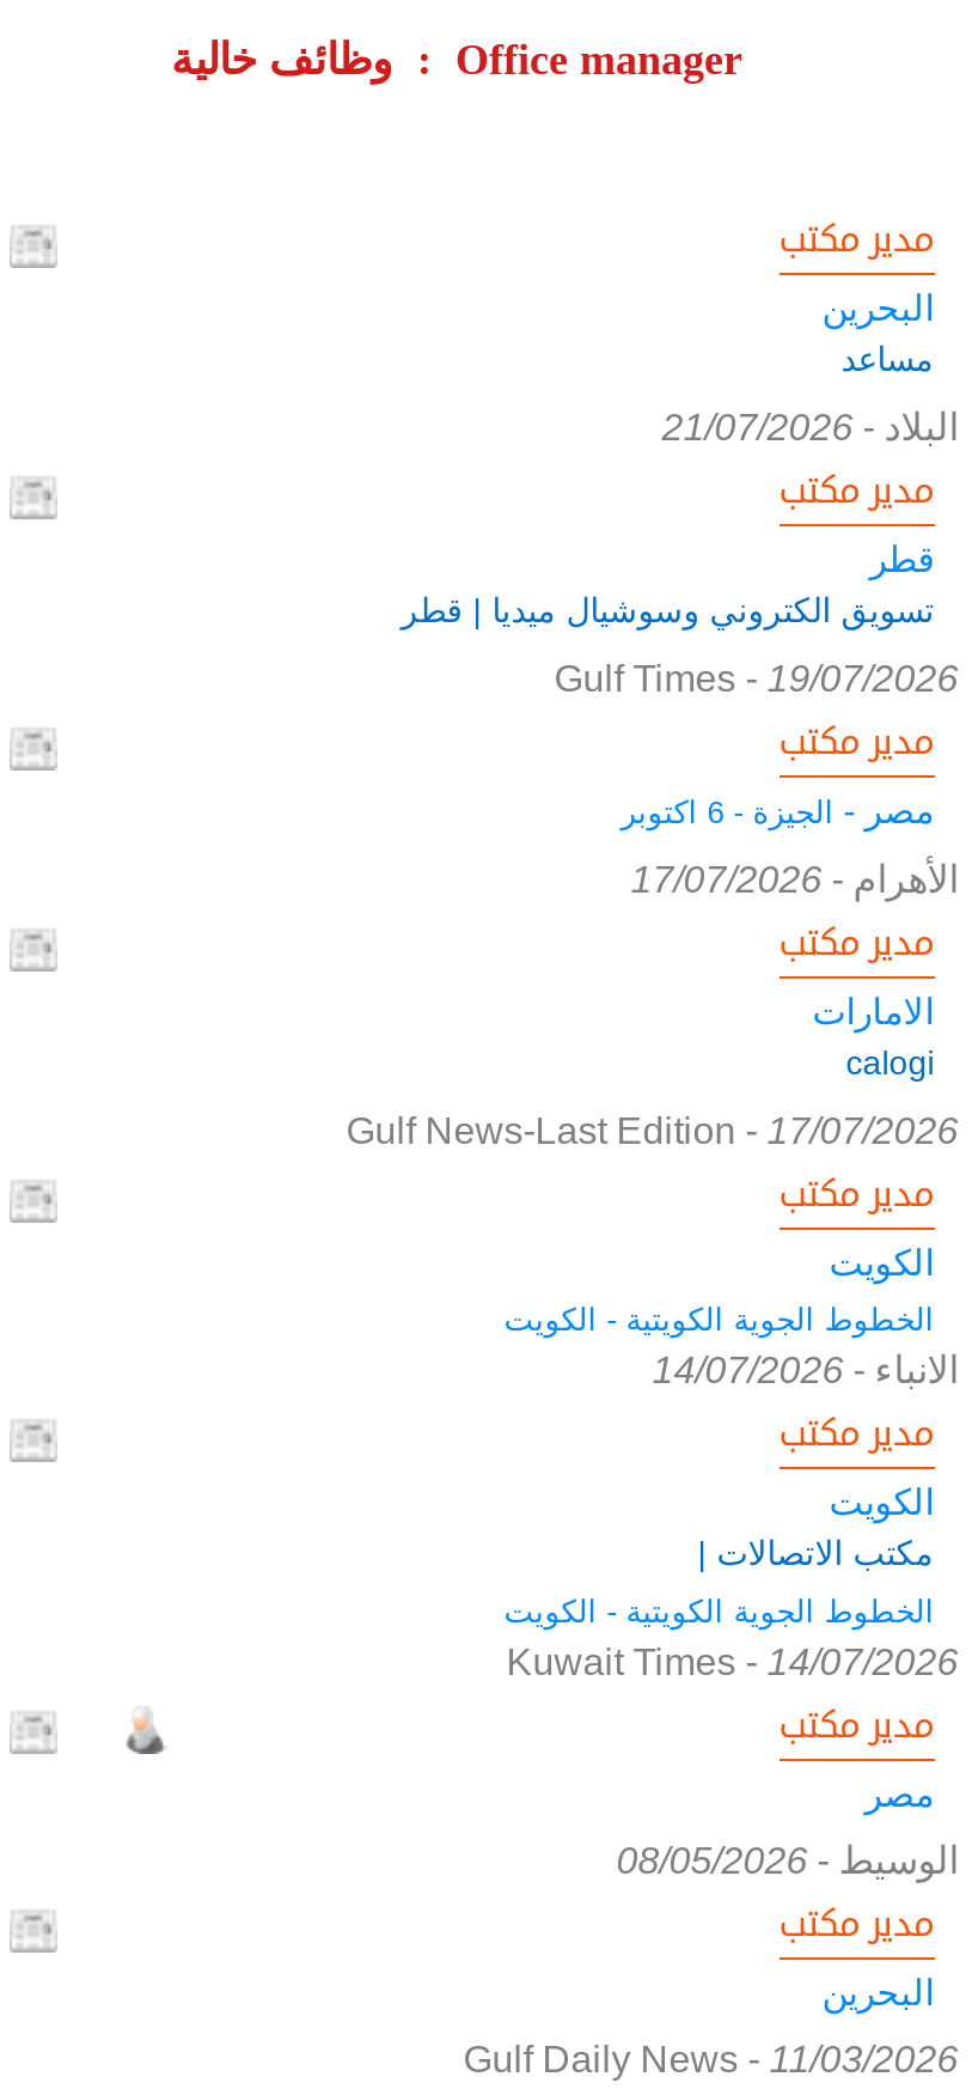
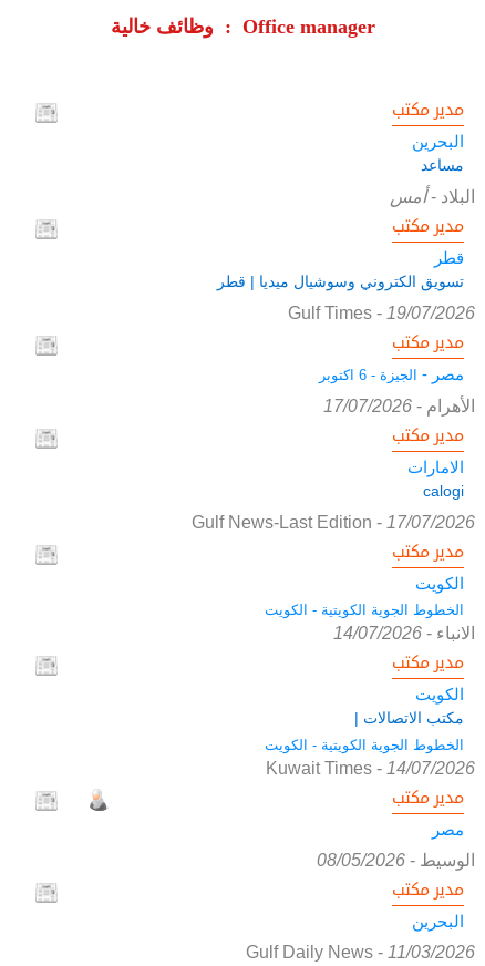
- البلاد - 21/07/2026
+ البلاد - أمس
